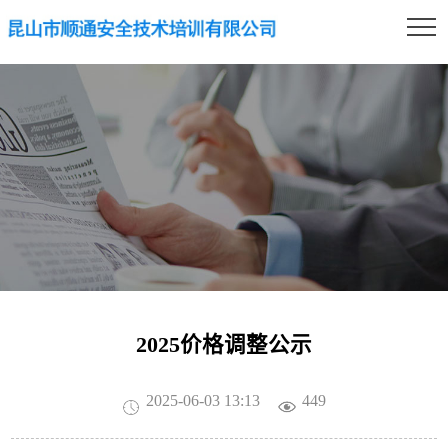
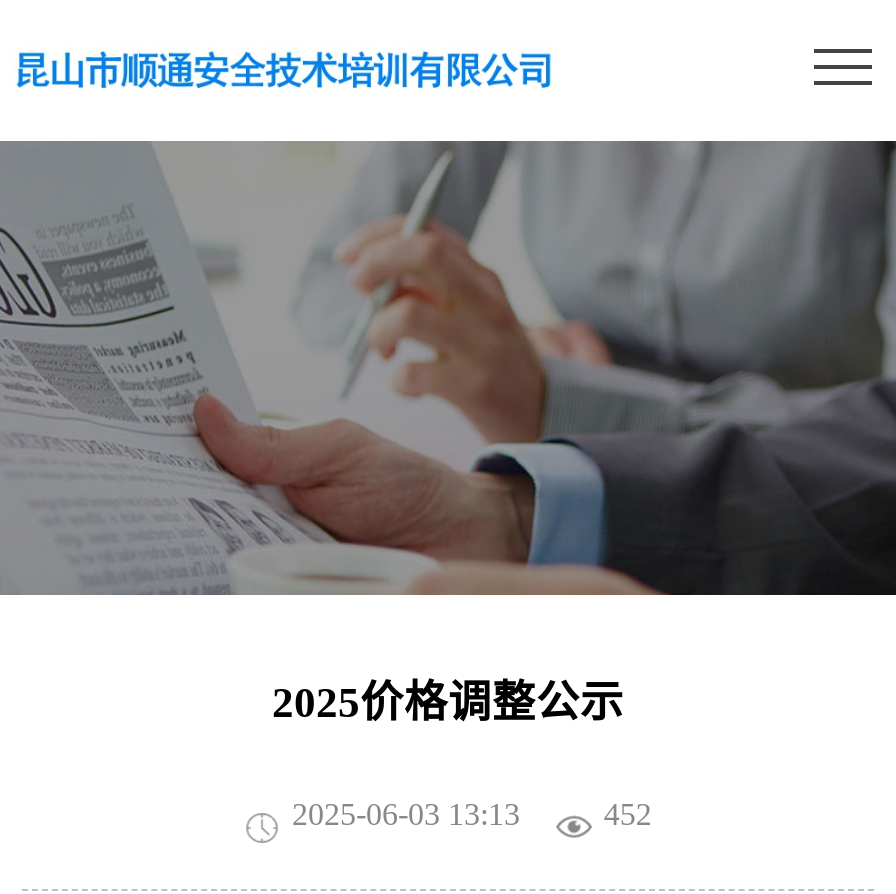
- 449
+ 452
